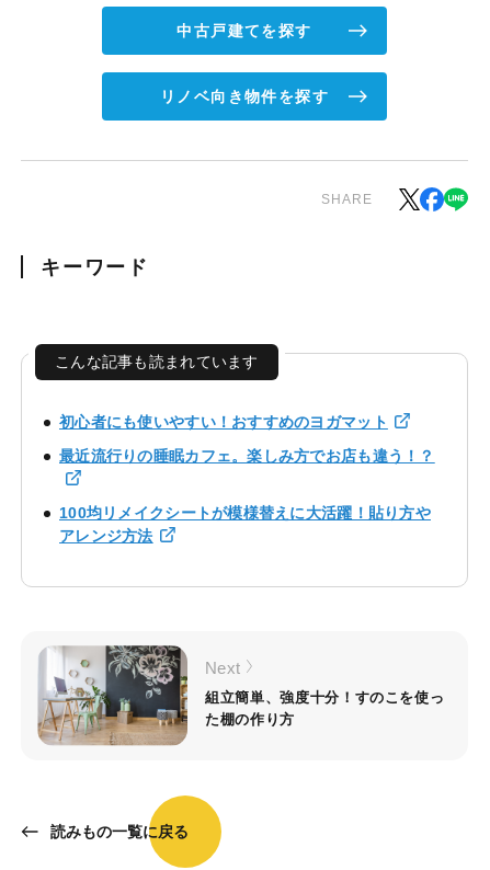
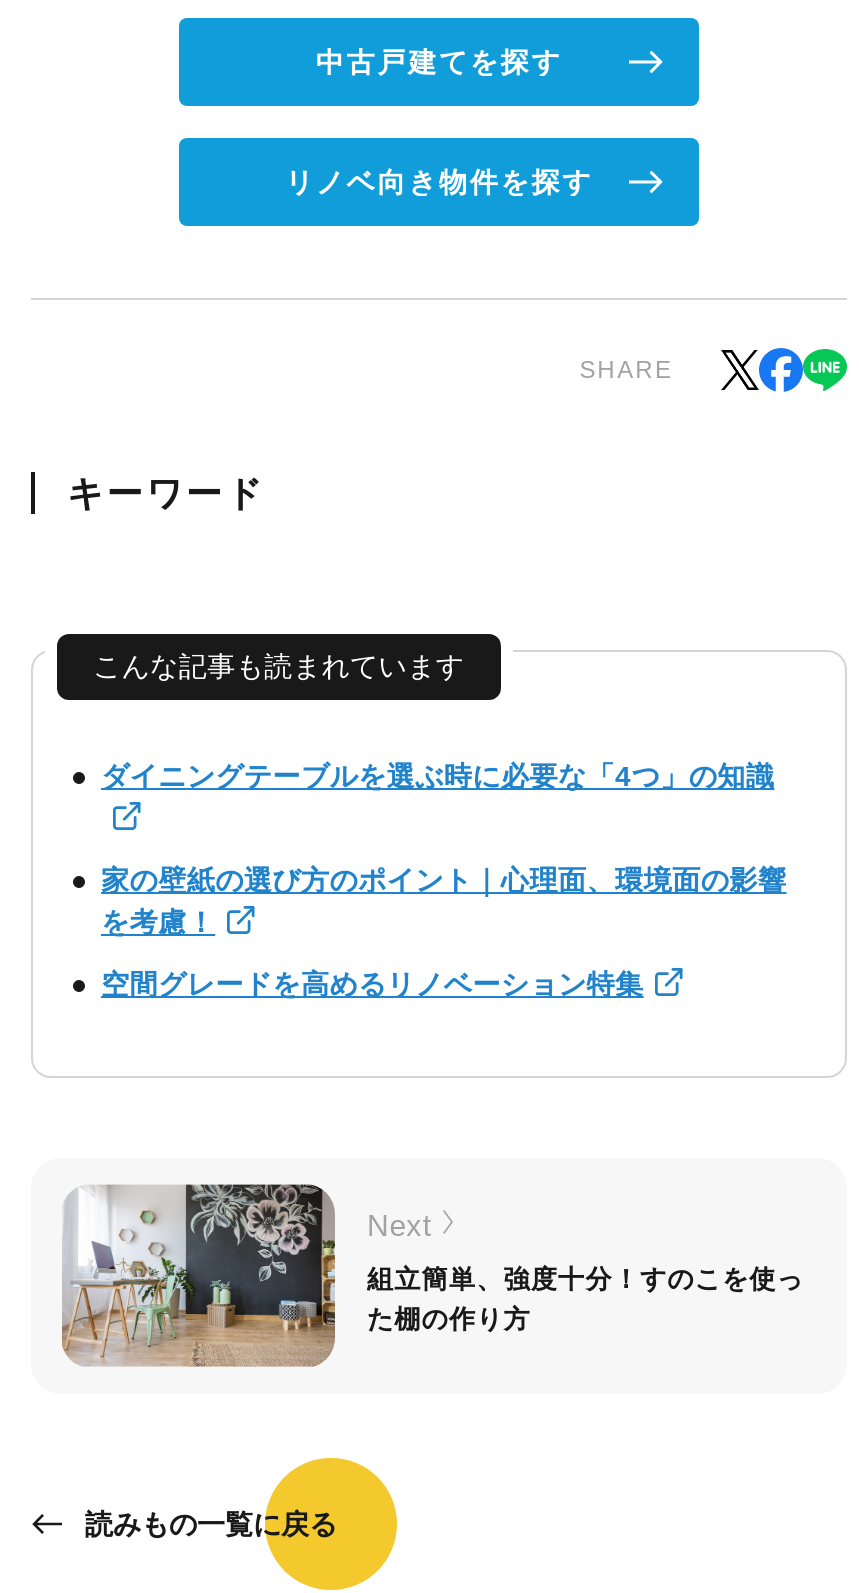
- 初心者にも使いやすい！おすすめのヨガマット
+ ダイニングテーブルを選ぶ時に必要な「4つ」の知識

- 最近流行りの睡眠カフェ。楽しみ方でお店も違う！？
+ 家の壁紙の選び方のポイント｜心理面、環境面の影響
+ を考慮！

- 100均リメイクシートが模様替えに大活躍！貼り方や
- アレンジ方法
+ 空間グレードを高めるリノベーション特集
